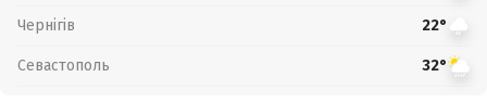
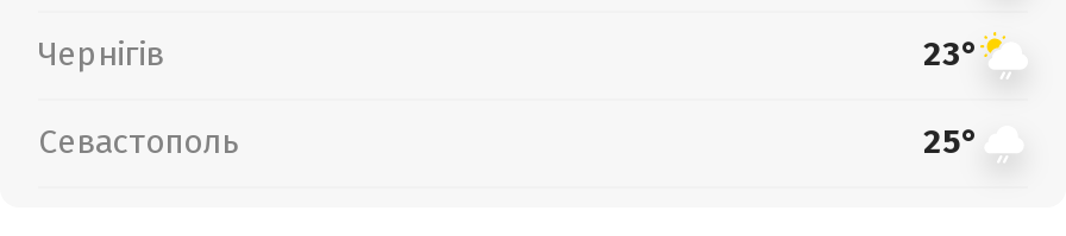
- 22°
+ 23°

- 32°
+ 25°
